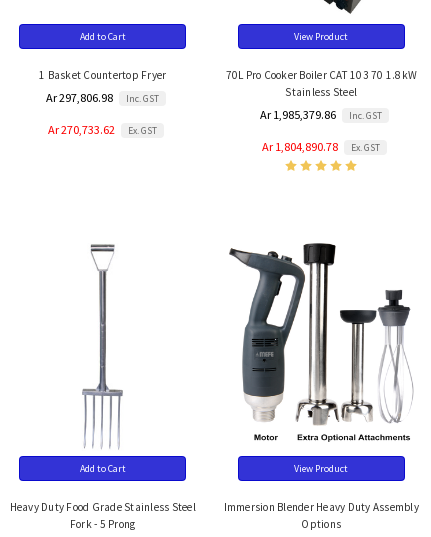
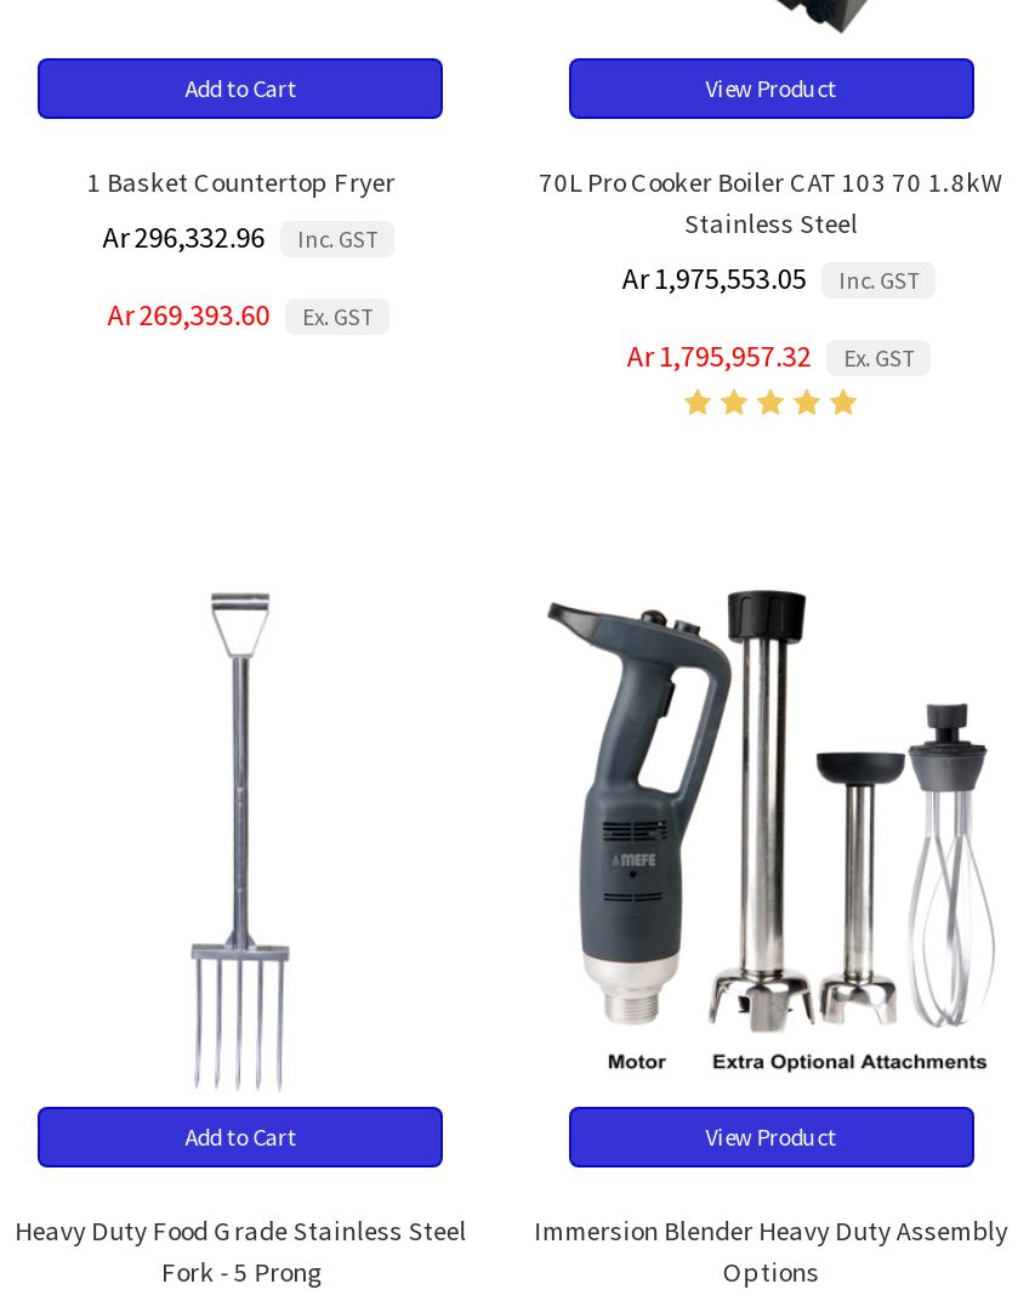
- Ar 297,806.98 Inc. GST
+ Ar 296,332.96 Inc. GST

- Ar 1,985,379.86 Inc. GST
+ Ar 1,975,553.05 Inc. GST

- Ar 270,733.62 Ex. GST
+ Ar 269,393.60 Ex. GST

- Ar 1,804,890.78 Ex. GST
+ Ar 1,795,957.32 Ex. GST
